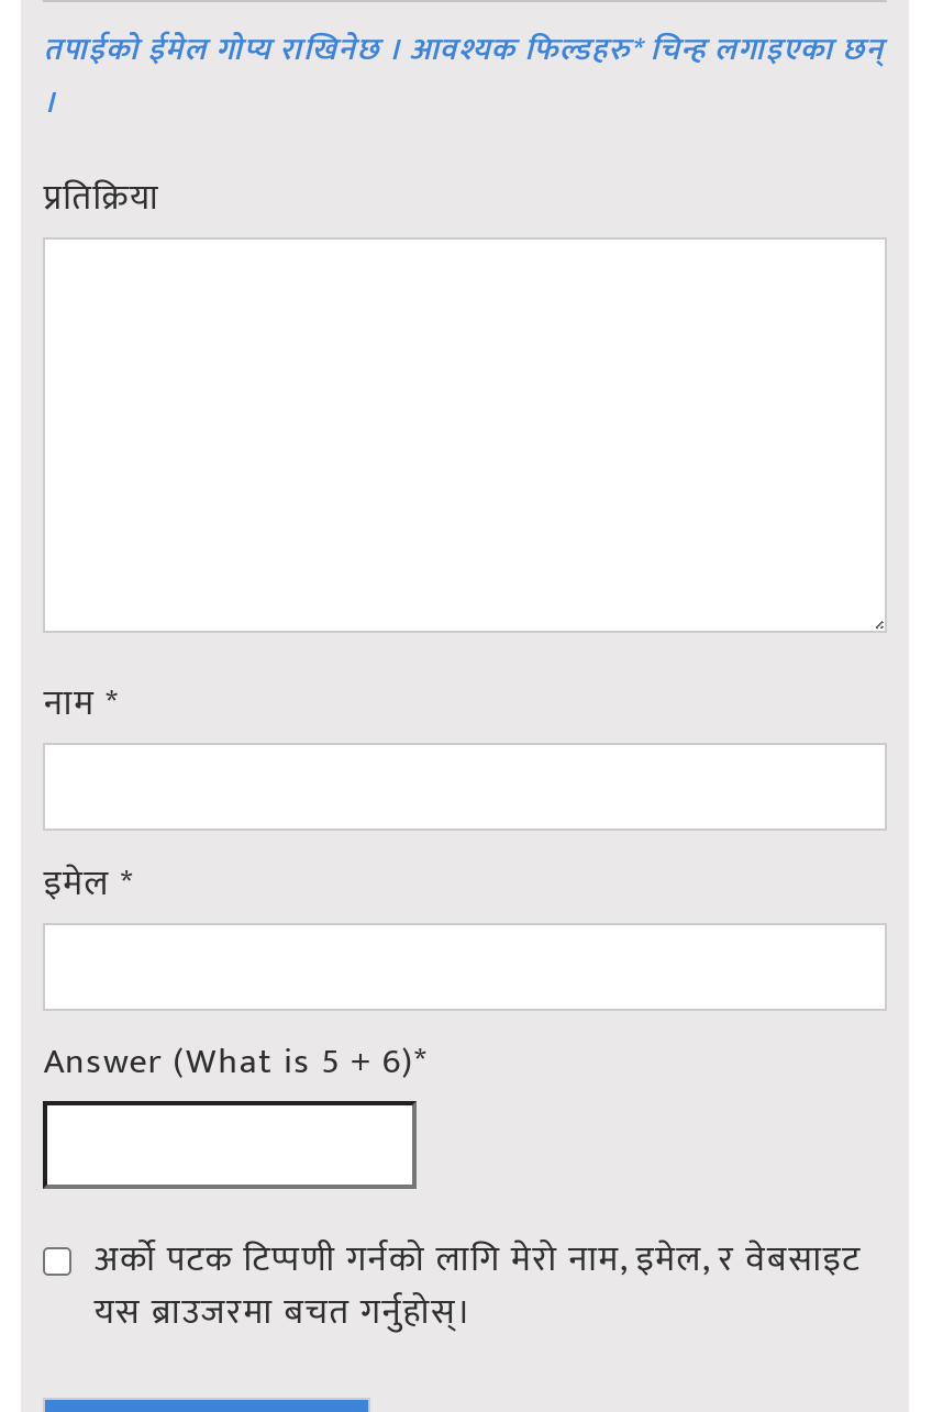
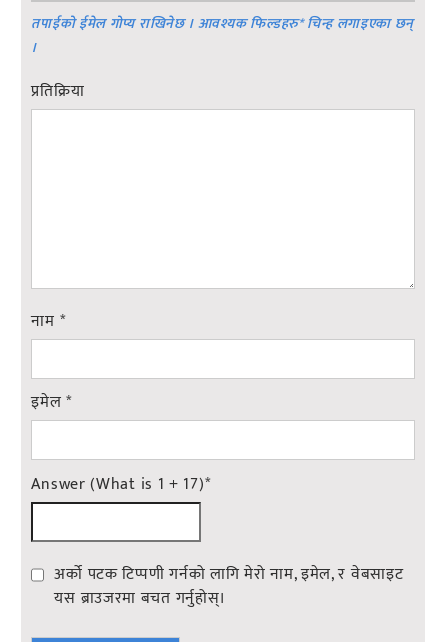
- Answer (What is 5 + 6)*
+ Answer (What is 1 + 17)*
